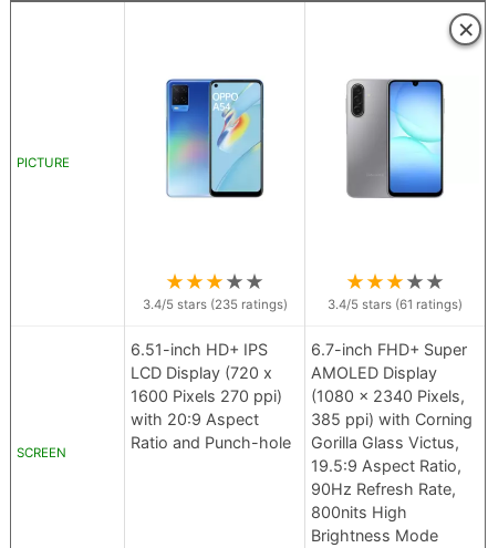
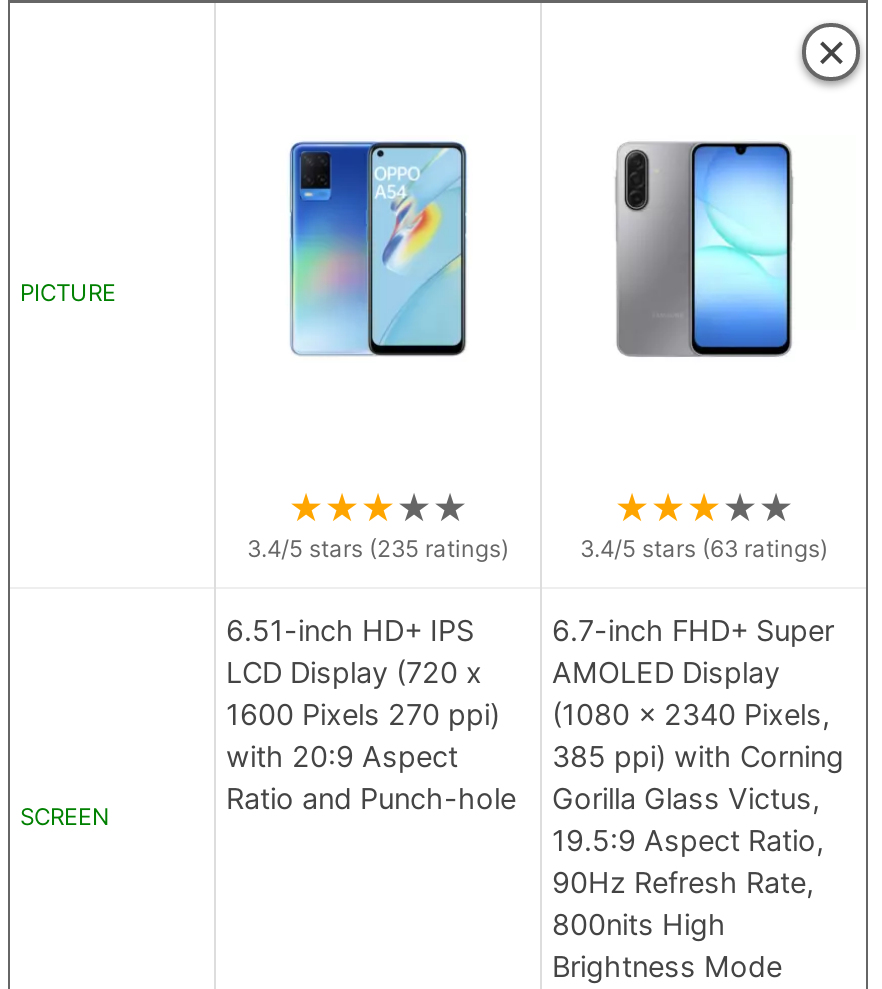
- 3.4/5 stars (61 ratings)
+ 3.4/5 stars (63 ratings)
